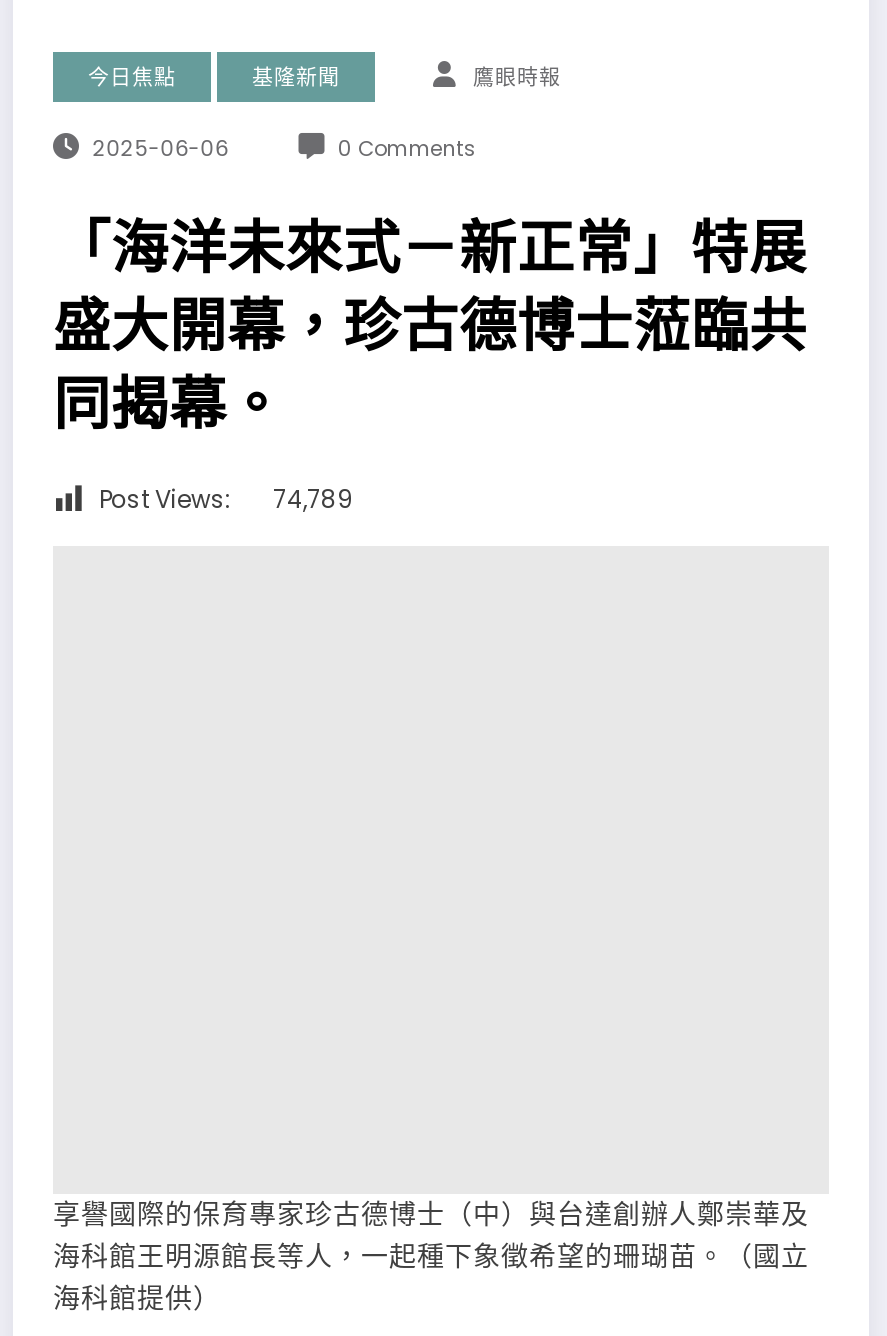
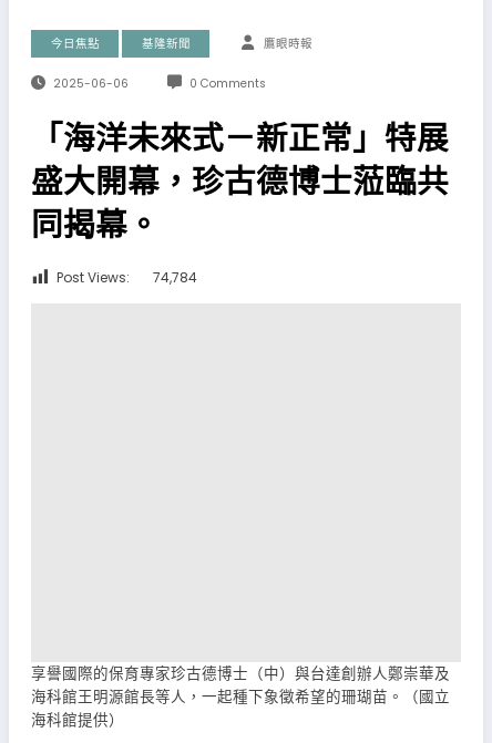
- Post Views: 74,789
+ Post Views: 74,784
